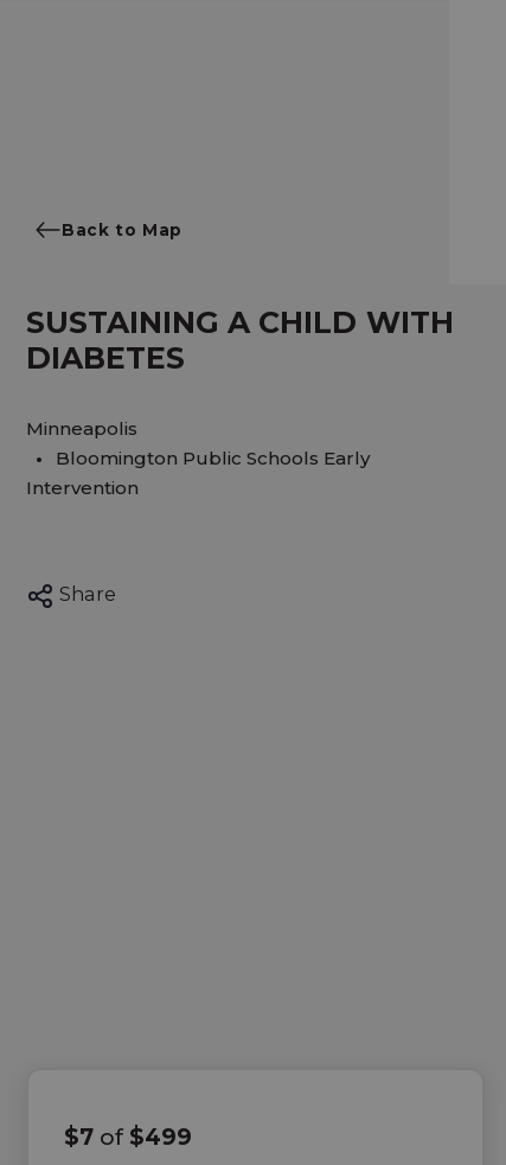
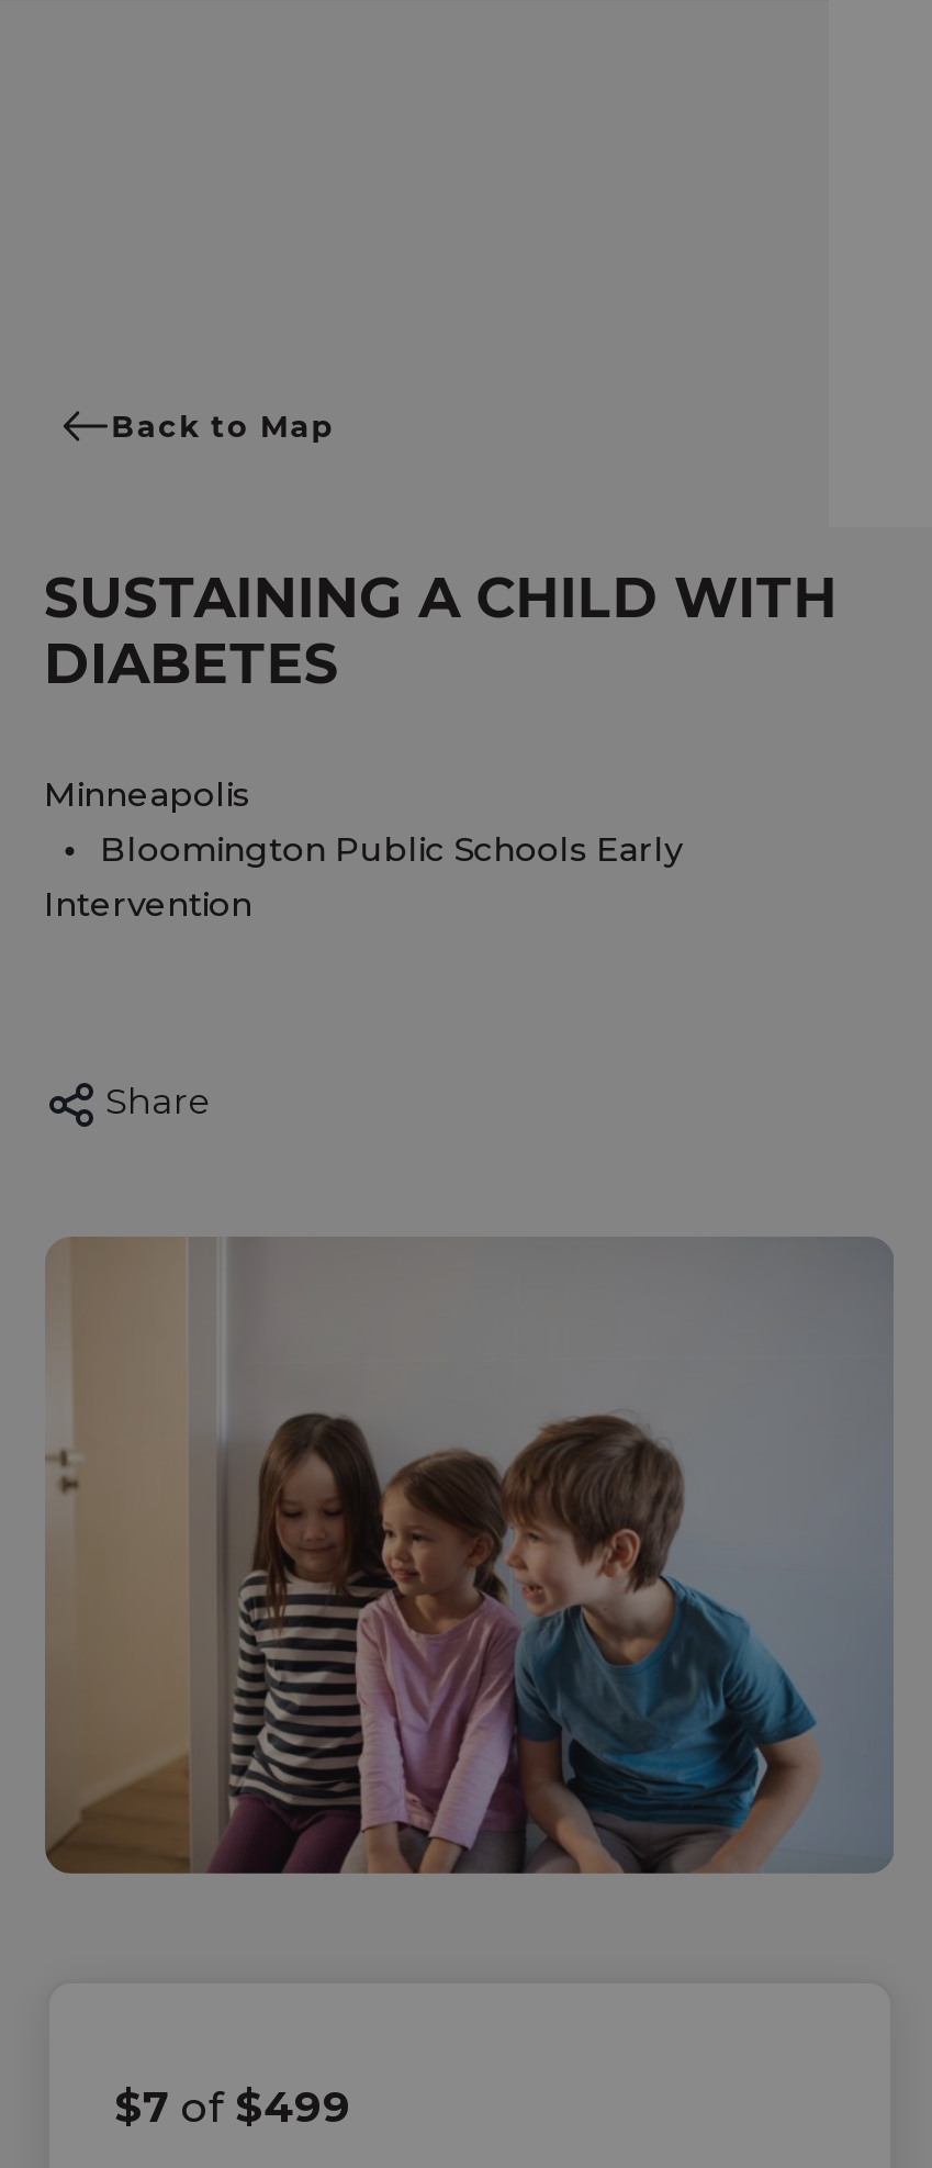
+ [image]
